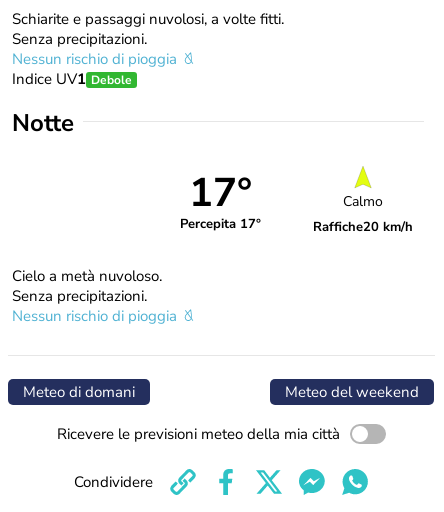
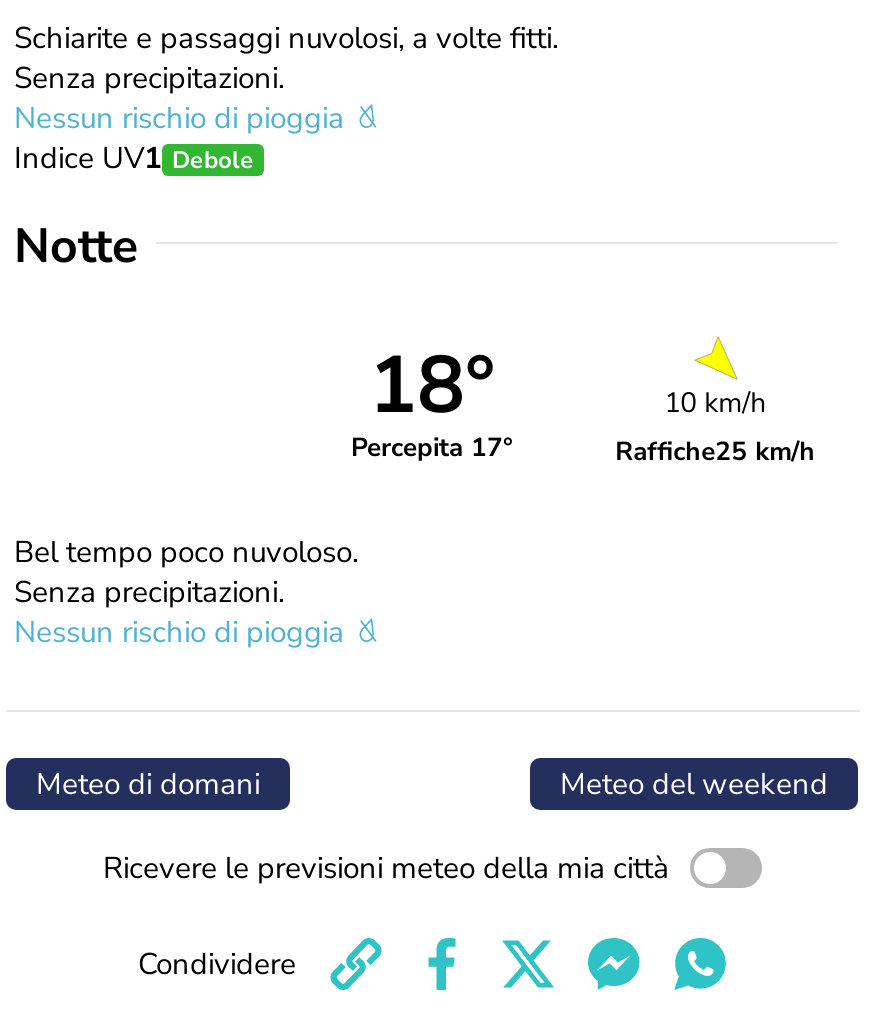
- 17°
+ 18°

- Calmo
- Raffiche20 km/h
+ 10 km/h
+ Raffiche25 km/h

- Cielo a metà nuvoloso.
+ Bel tempo poco nuvoloso.
